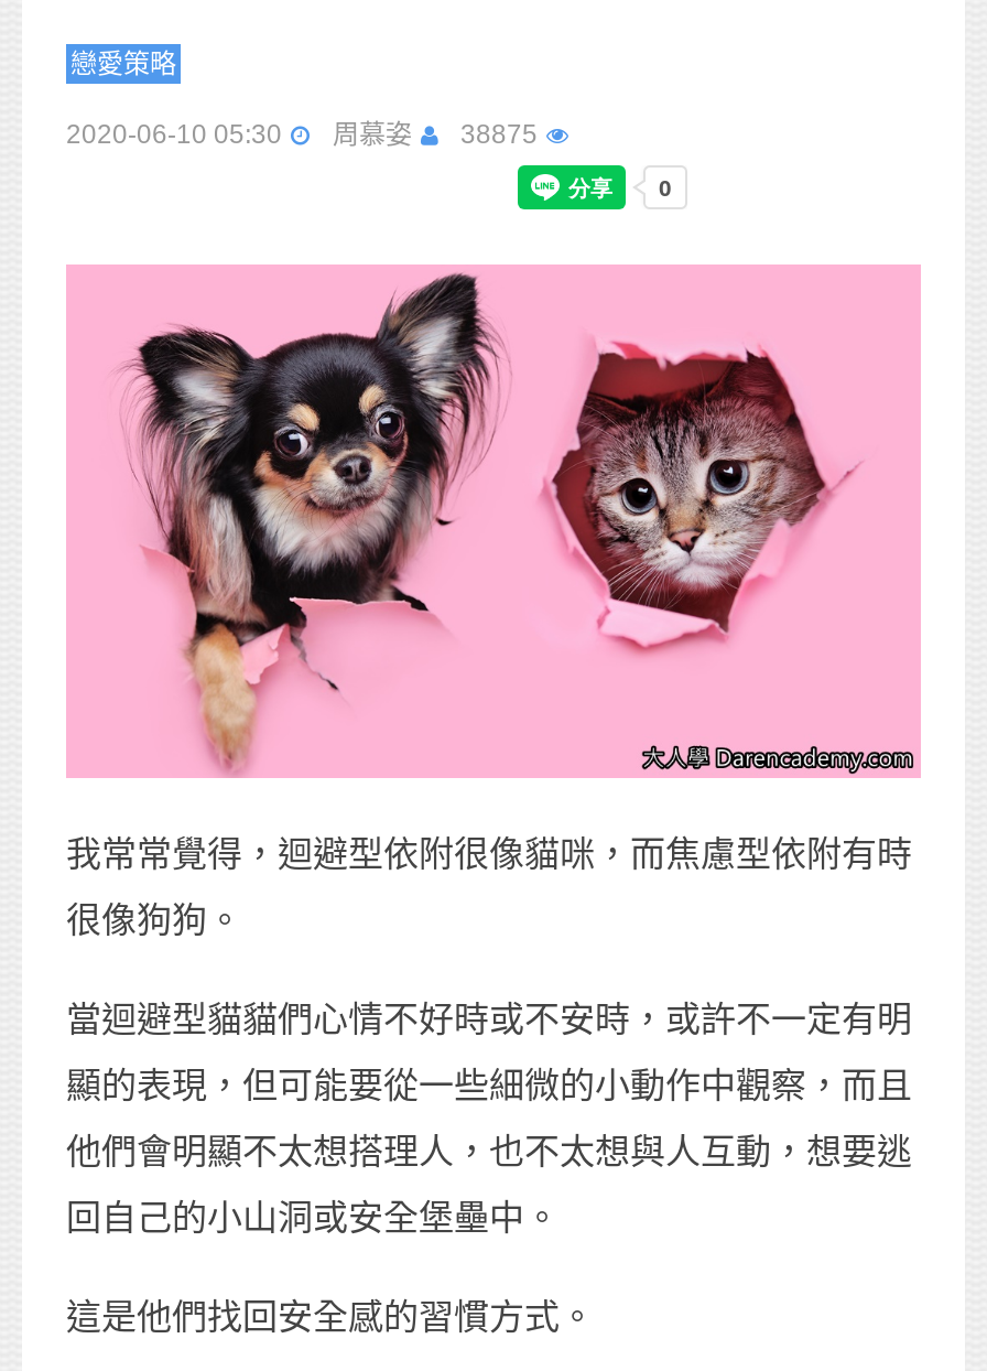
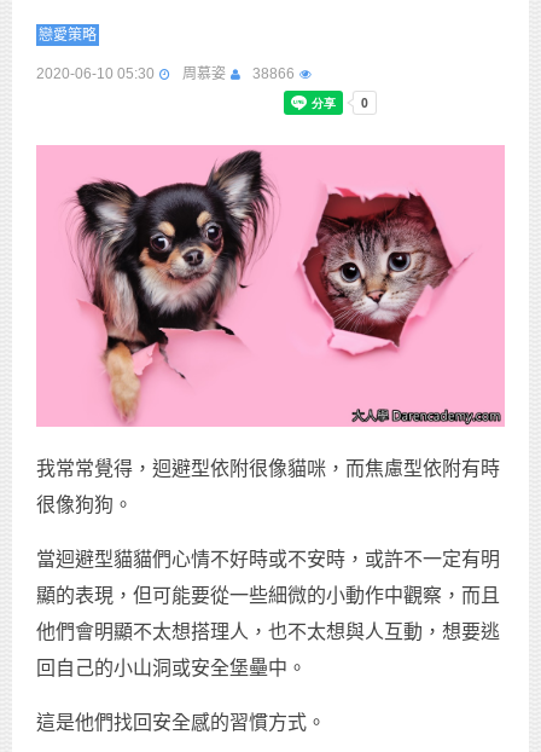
- 2020-06-10 05:30 周慕姿 38875
+ 2020-06-10 05:30 周慕姿 38866
